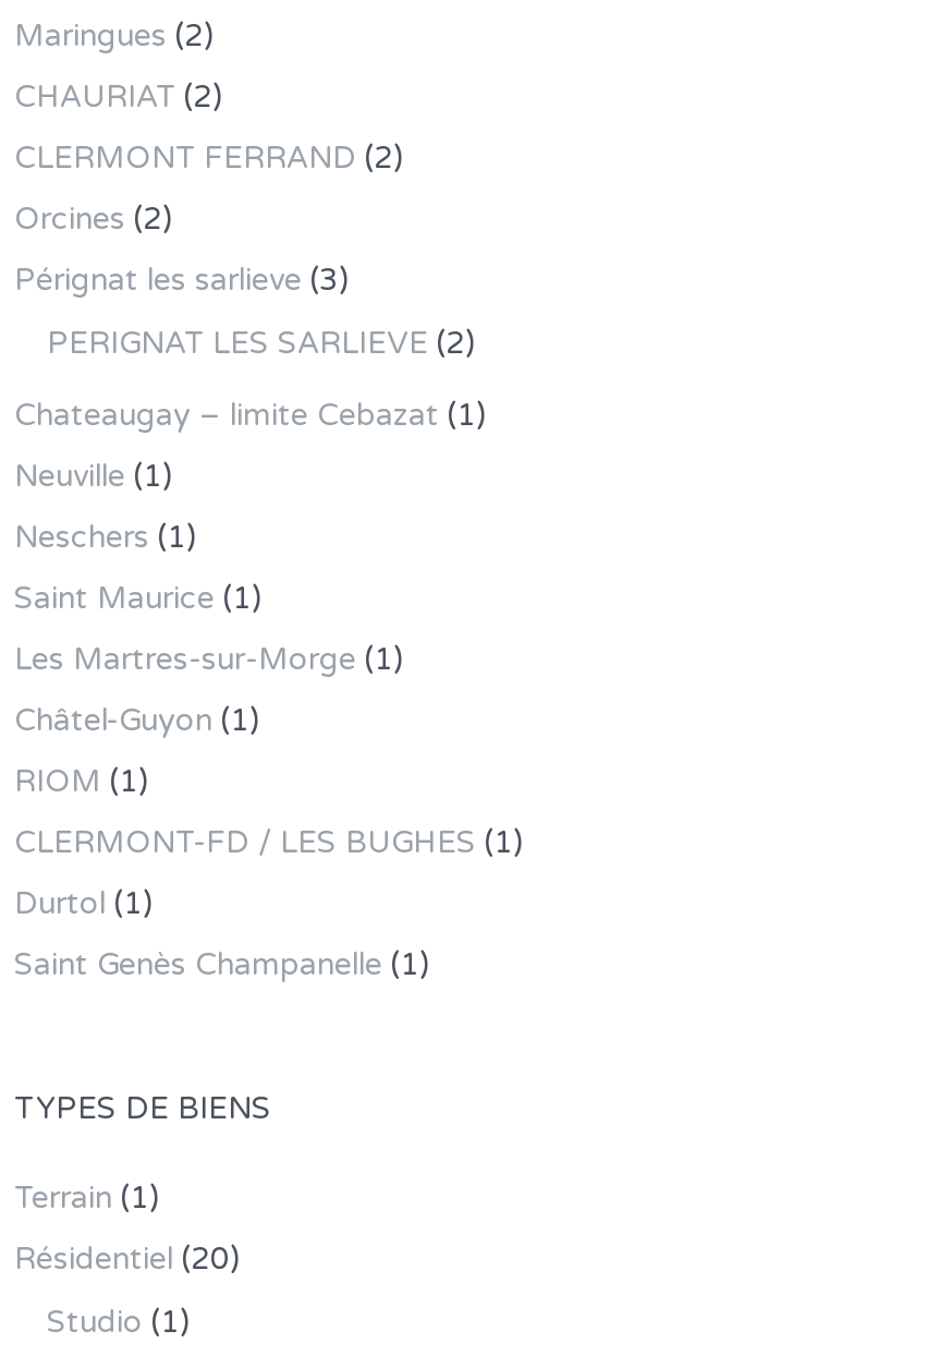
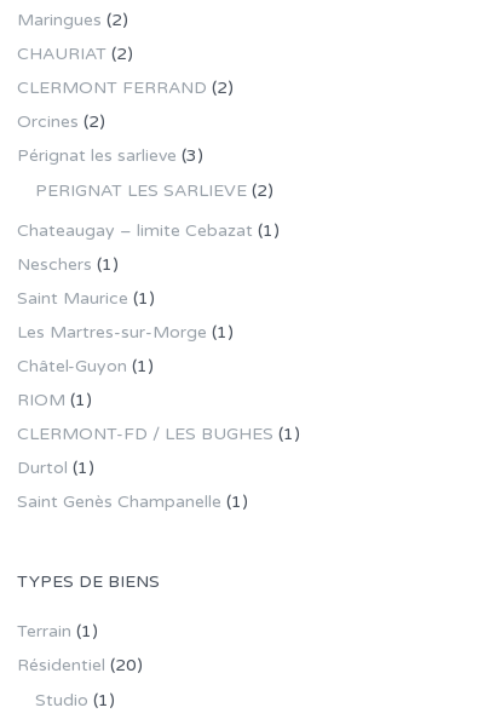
- Neuville (1)
